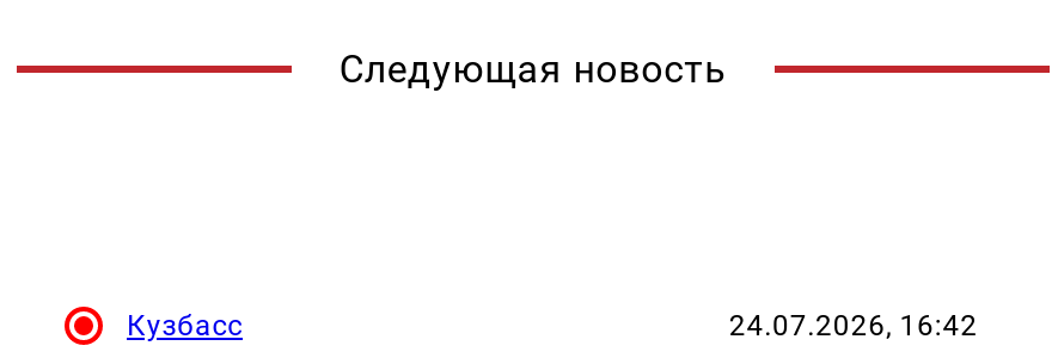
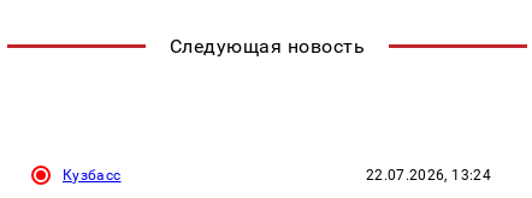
- 24.07.2026, 16:42
+ 22.07.2026, 13:24
